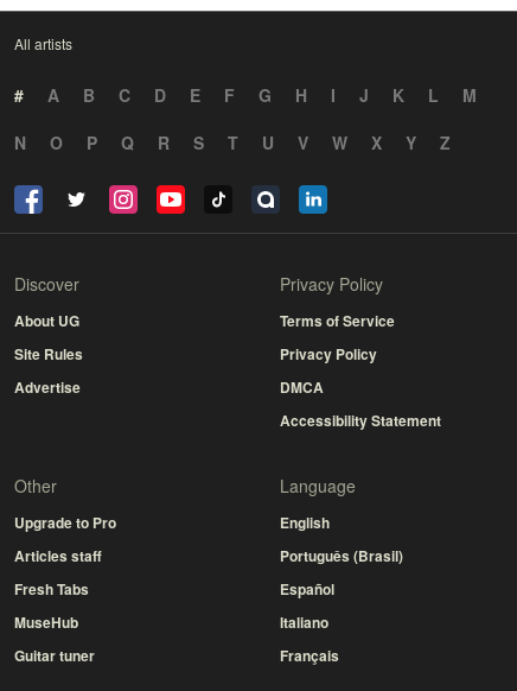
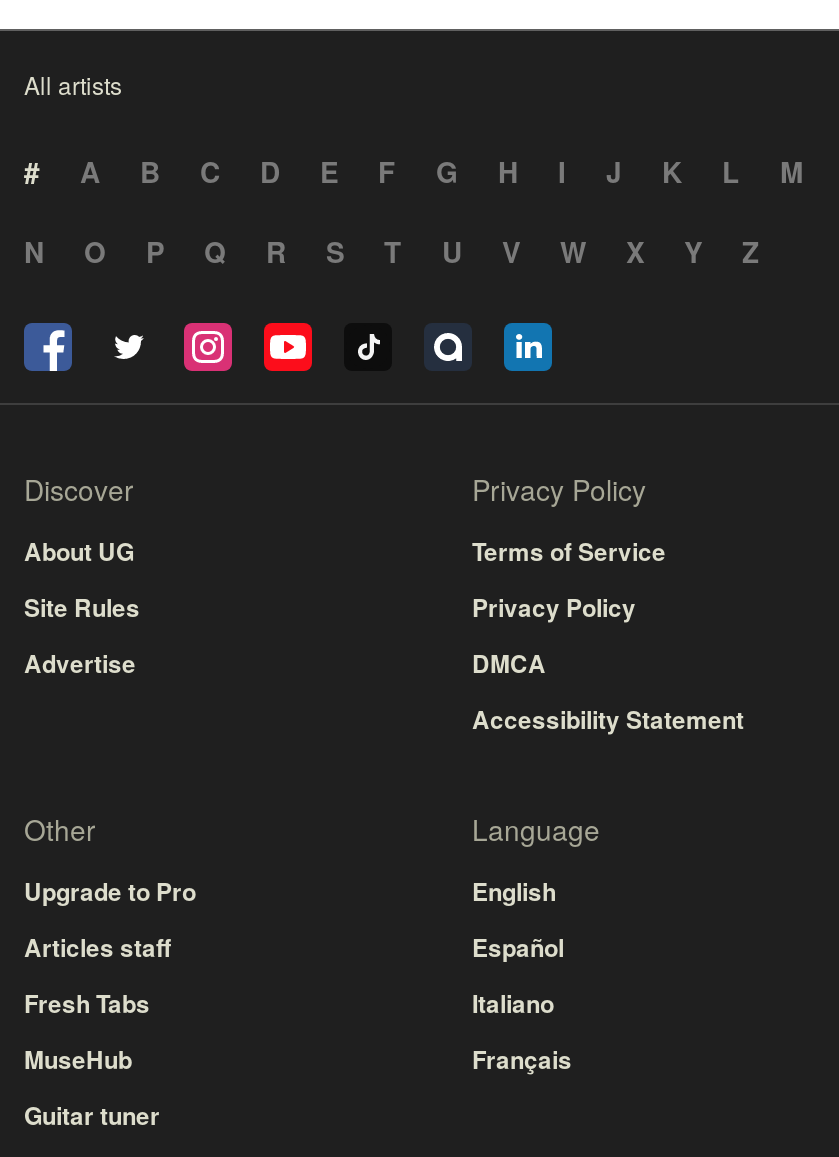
- Português (Brasil)

moved up: Español | Italiano | Français
